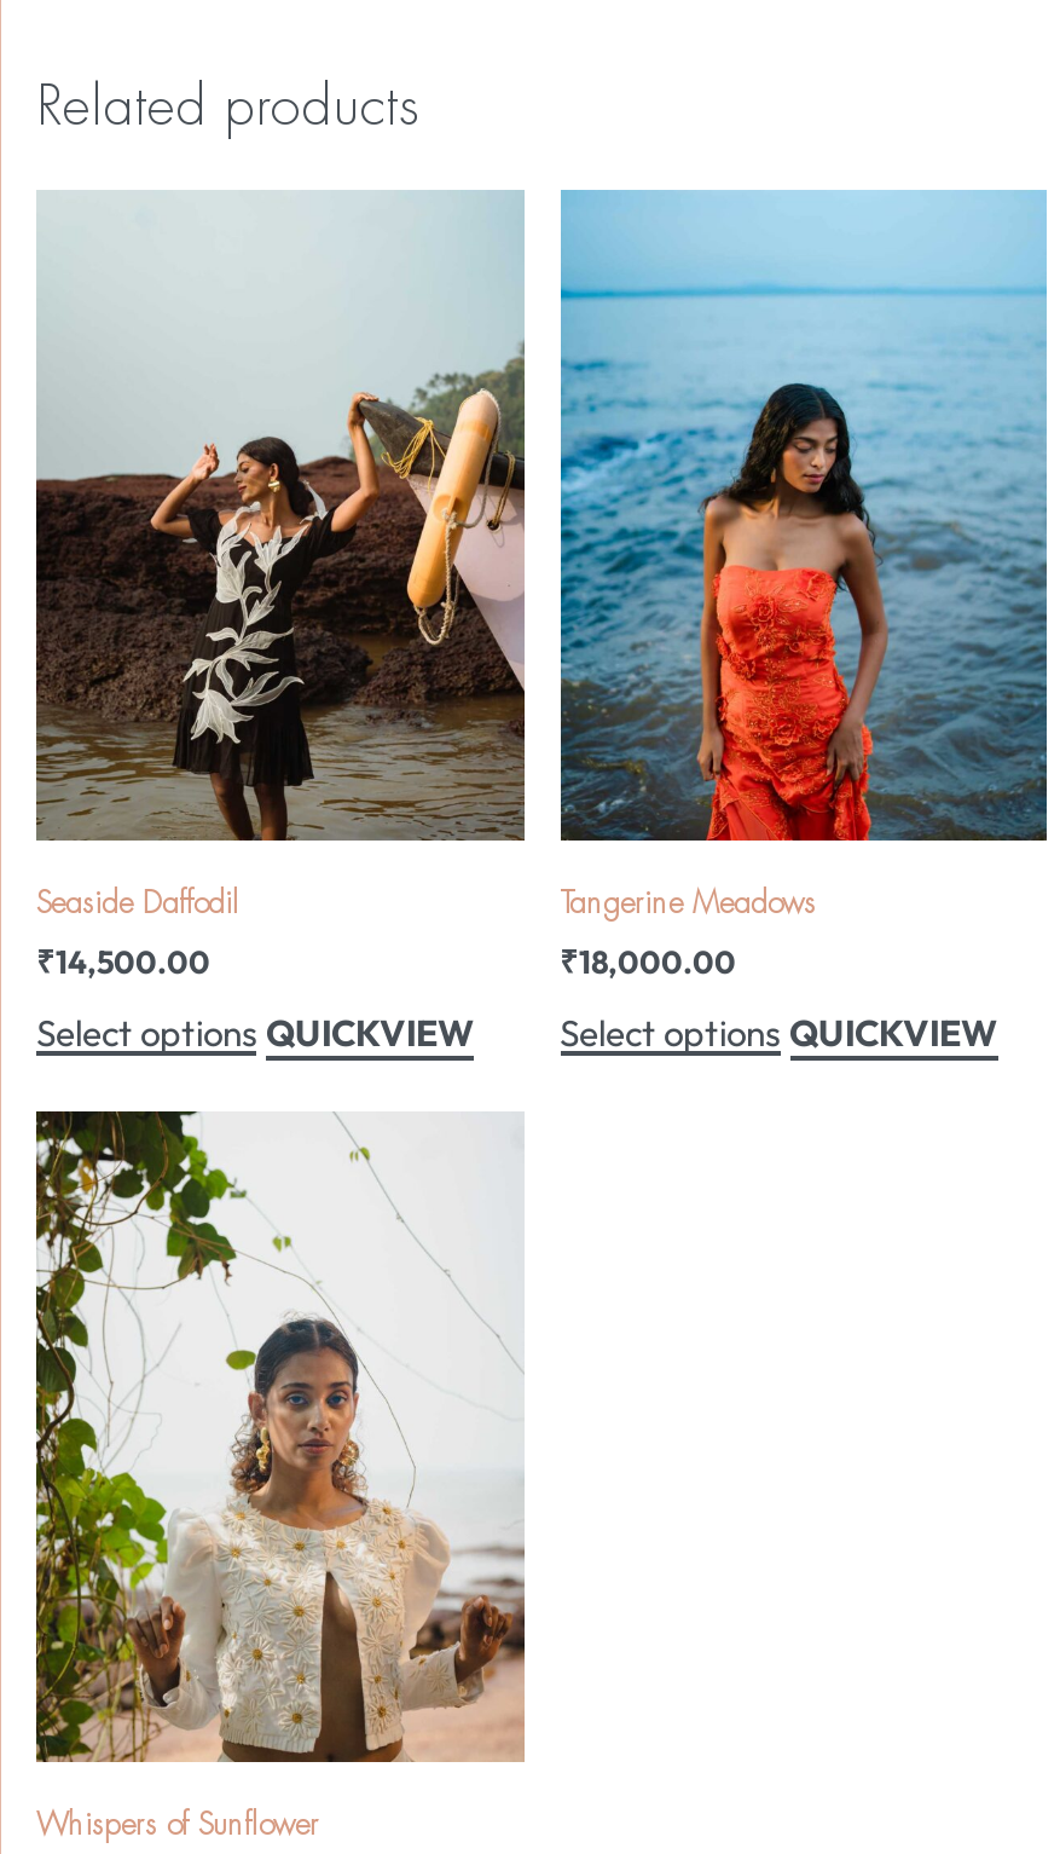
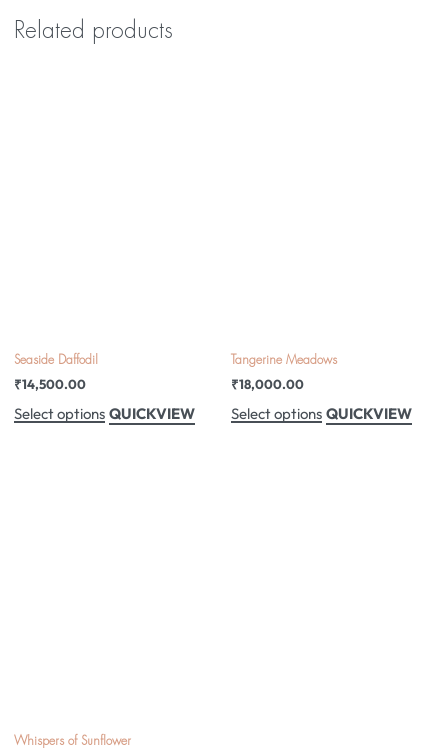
- [image]

- [image]

- [image]
